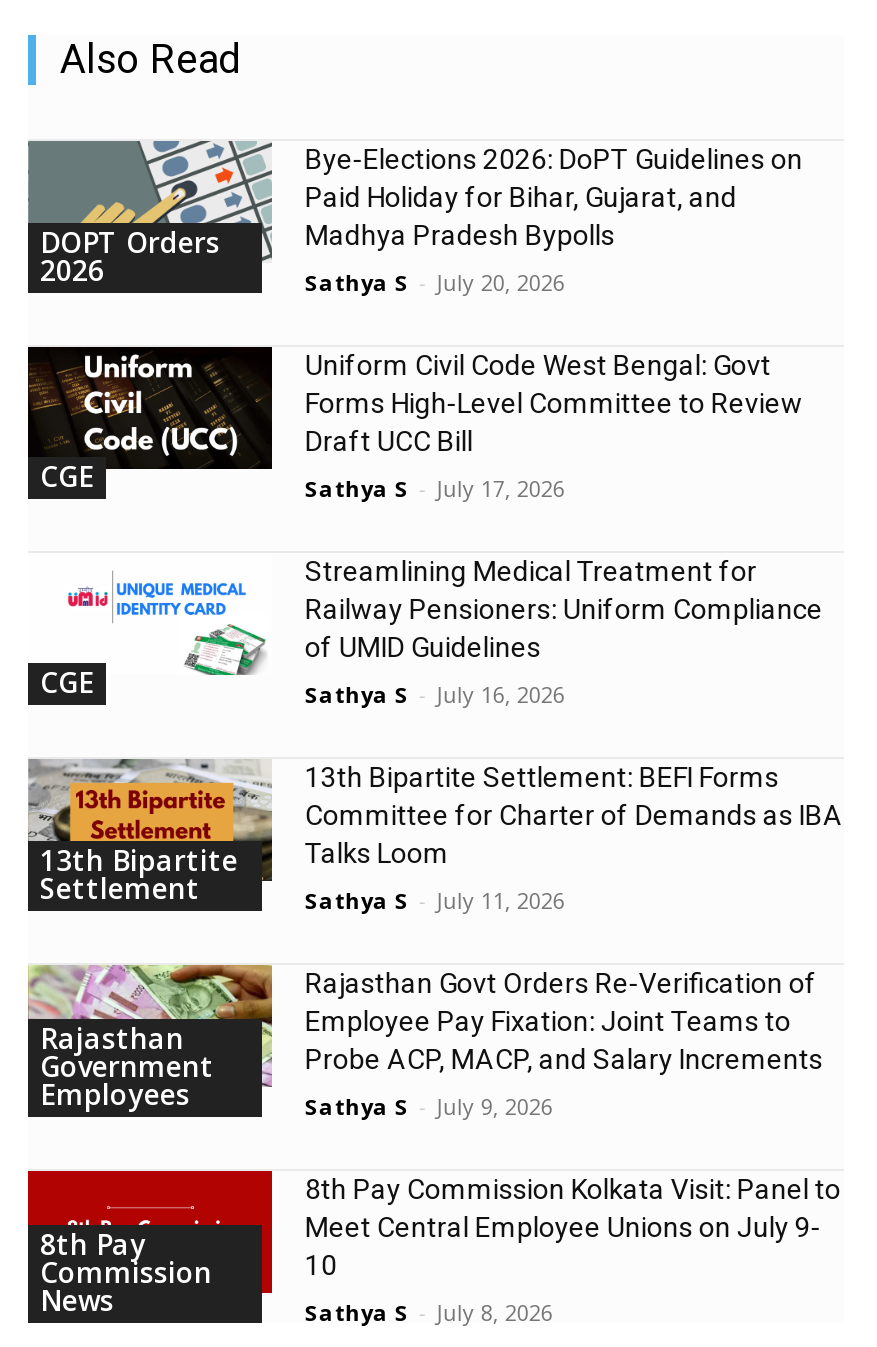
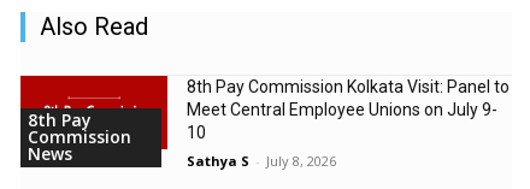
- Bye-Elections 2026: DoPT Guidelines on
- Paid Holiday for Bihar, Gujarat, and
- Madhya Pradesh Bypolls
- Sathya S - July 20, 2026

- DOPT Orders
- 2026

- [image]
- CGE

- Uniform Civil Code West Bengal: Govt
- Forms High-Level Committee to Review
- Draft UCC Bill
- Sathya S - July 17, 2026

- Streamlining Medical Treatment for
- Railway Pensioners: Uniform Compliance
- of UMID Guidelines
- Sathya S - July 16, 2026

- [image]
- CGE

- [image]
- 13th Bipartite
- Settlement

- 13th Bipartite Settlement: BEFI Forms
- Committee for Charter of Demands as IBA
- Talks Loom
- Sathya S - July 11, 2026

- [image]
- Rajasthan
- Government
- Employees

- Rajasthan Govt Orders Re-Verification of
- Employee Pay Fixation: Joint Teams to
- Probe ACP, MACP, and Salary Increments
- Sathya S - July 9, 2026
